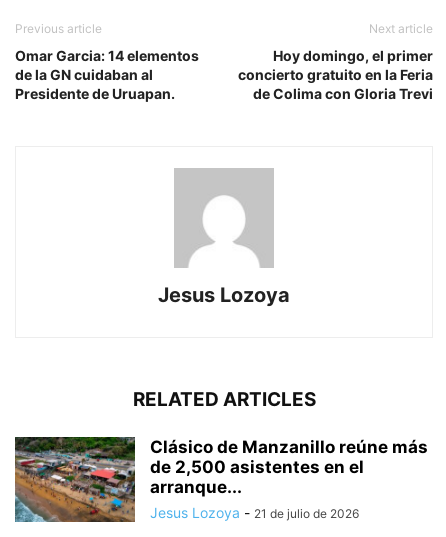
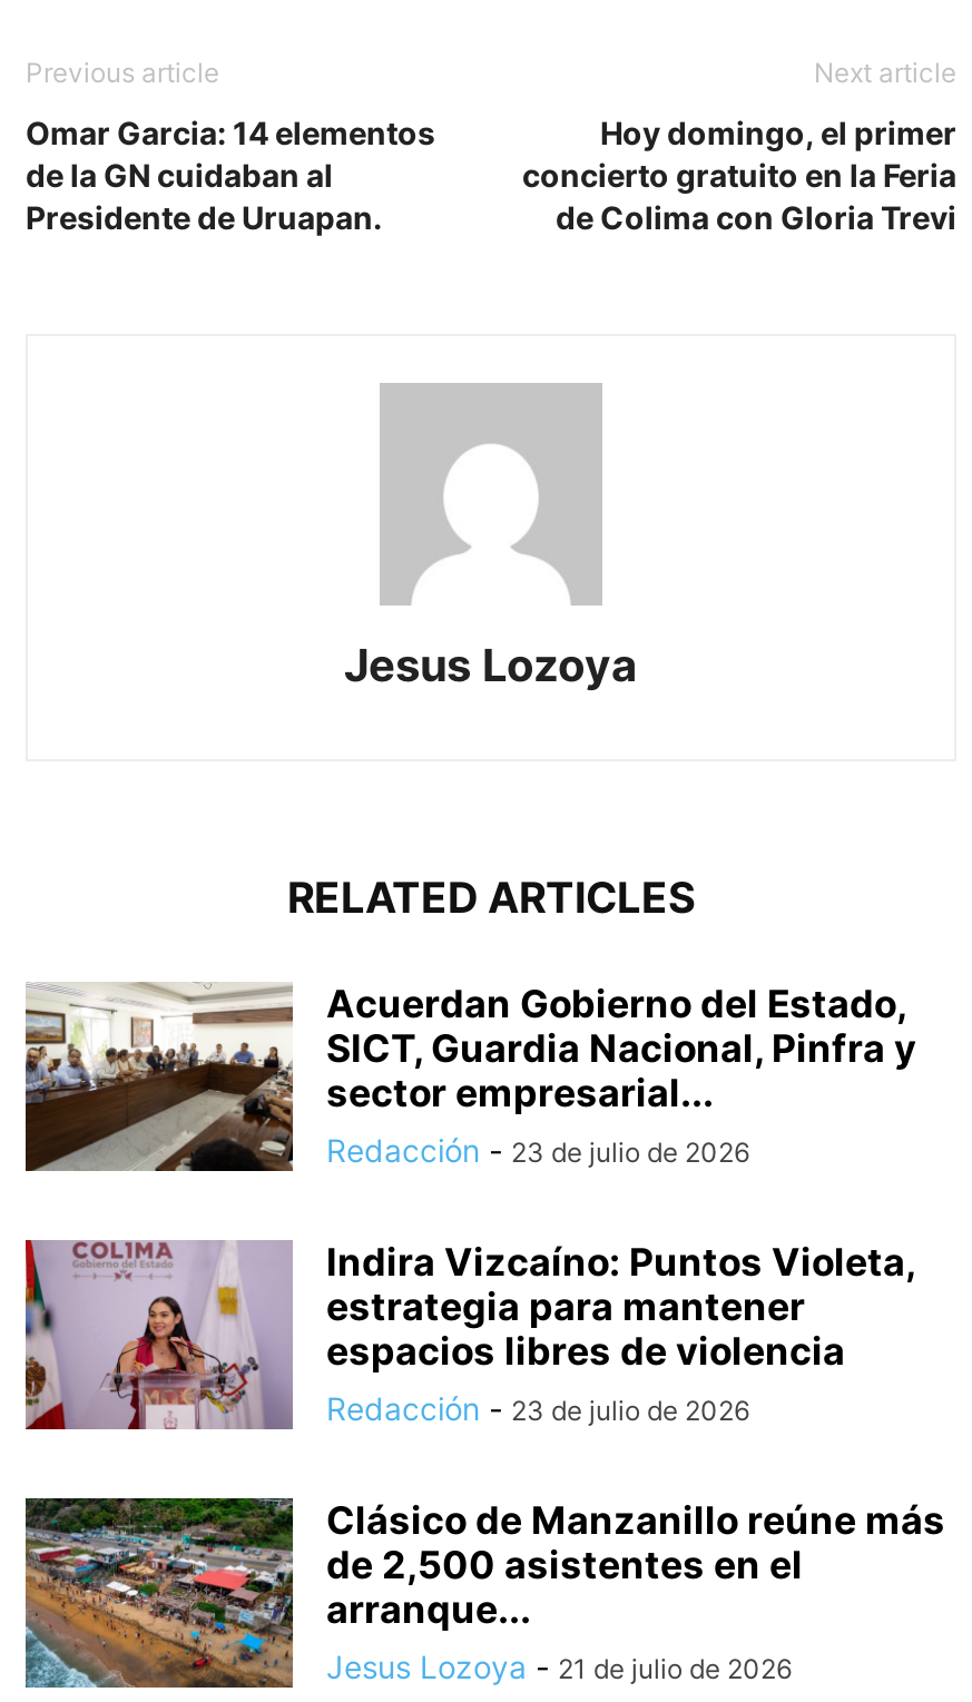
+ [image]
+ Acuerdan Gobierno del Estado,
+ SICT, Guardia Nacional, Pinfra y
+ sector empresarial...
+ Redacción - 23 de julio de 2026
+ Indira Vizcaíno: Puntos Violeta,
+ estrategia para mantener
+ espacios libres de violencia
+ Redacción - 23 de julio de 2026

+ [image]
